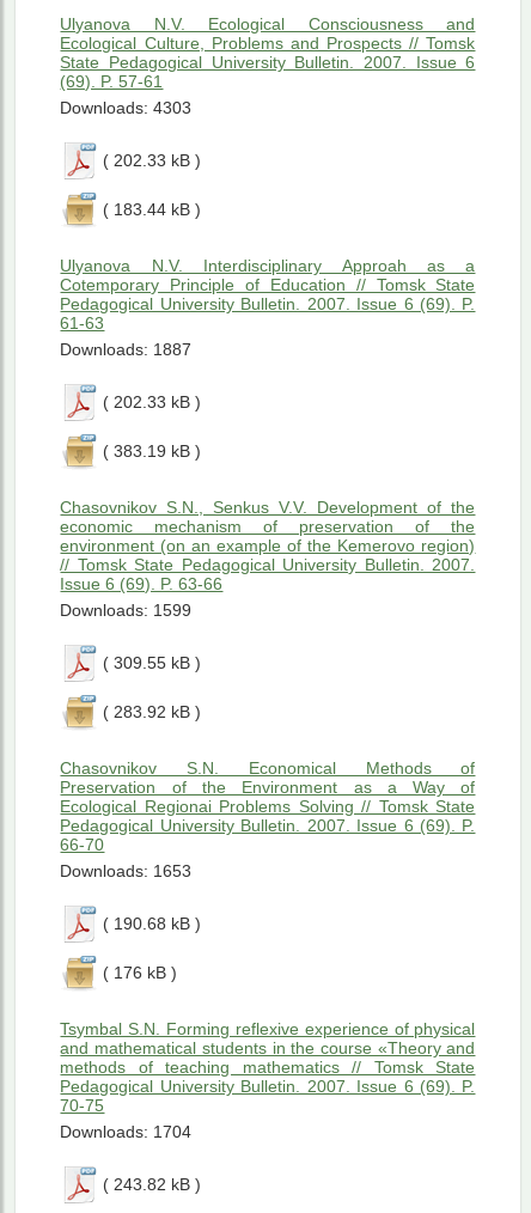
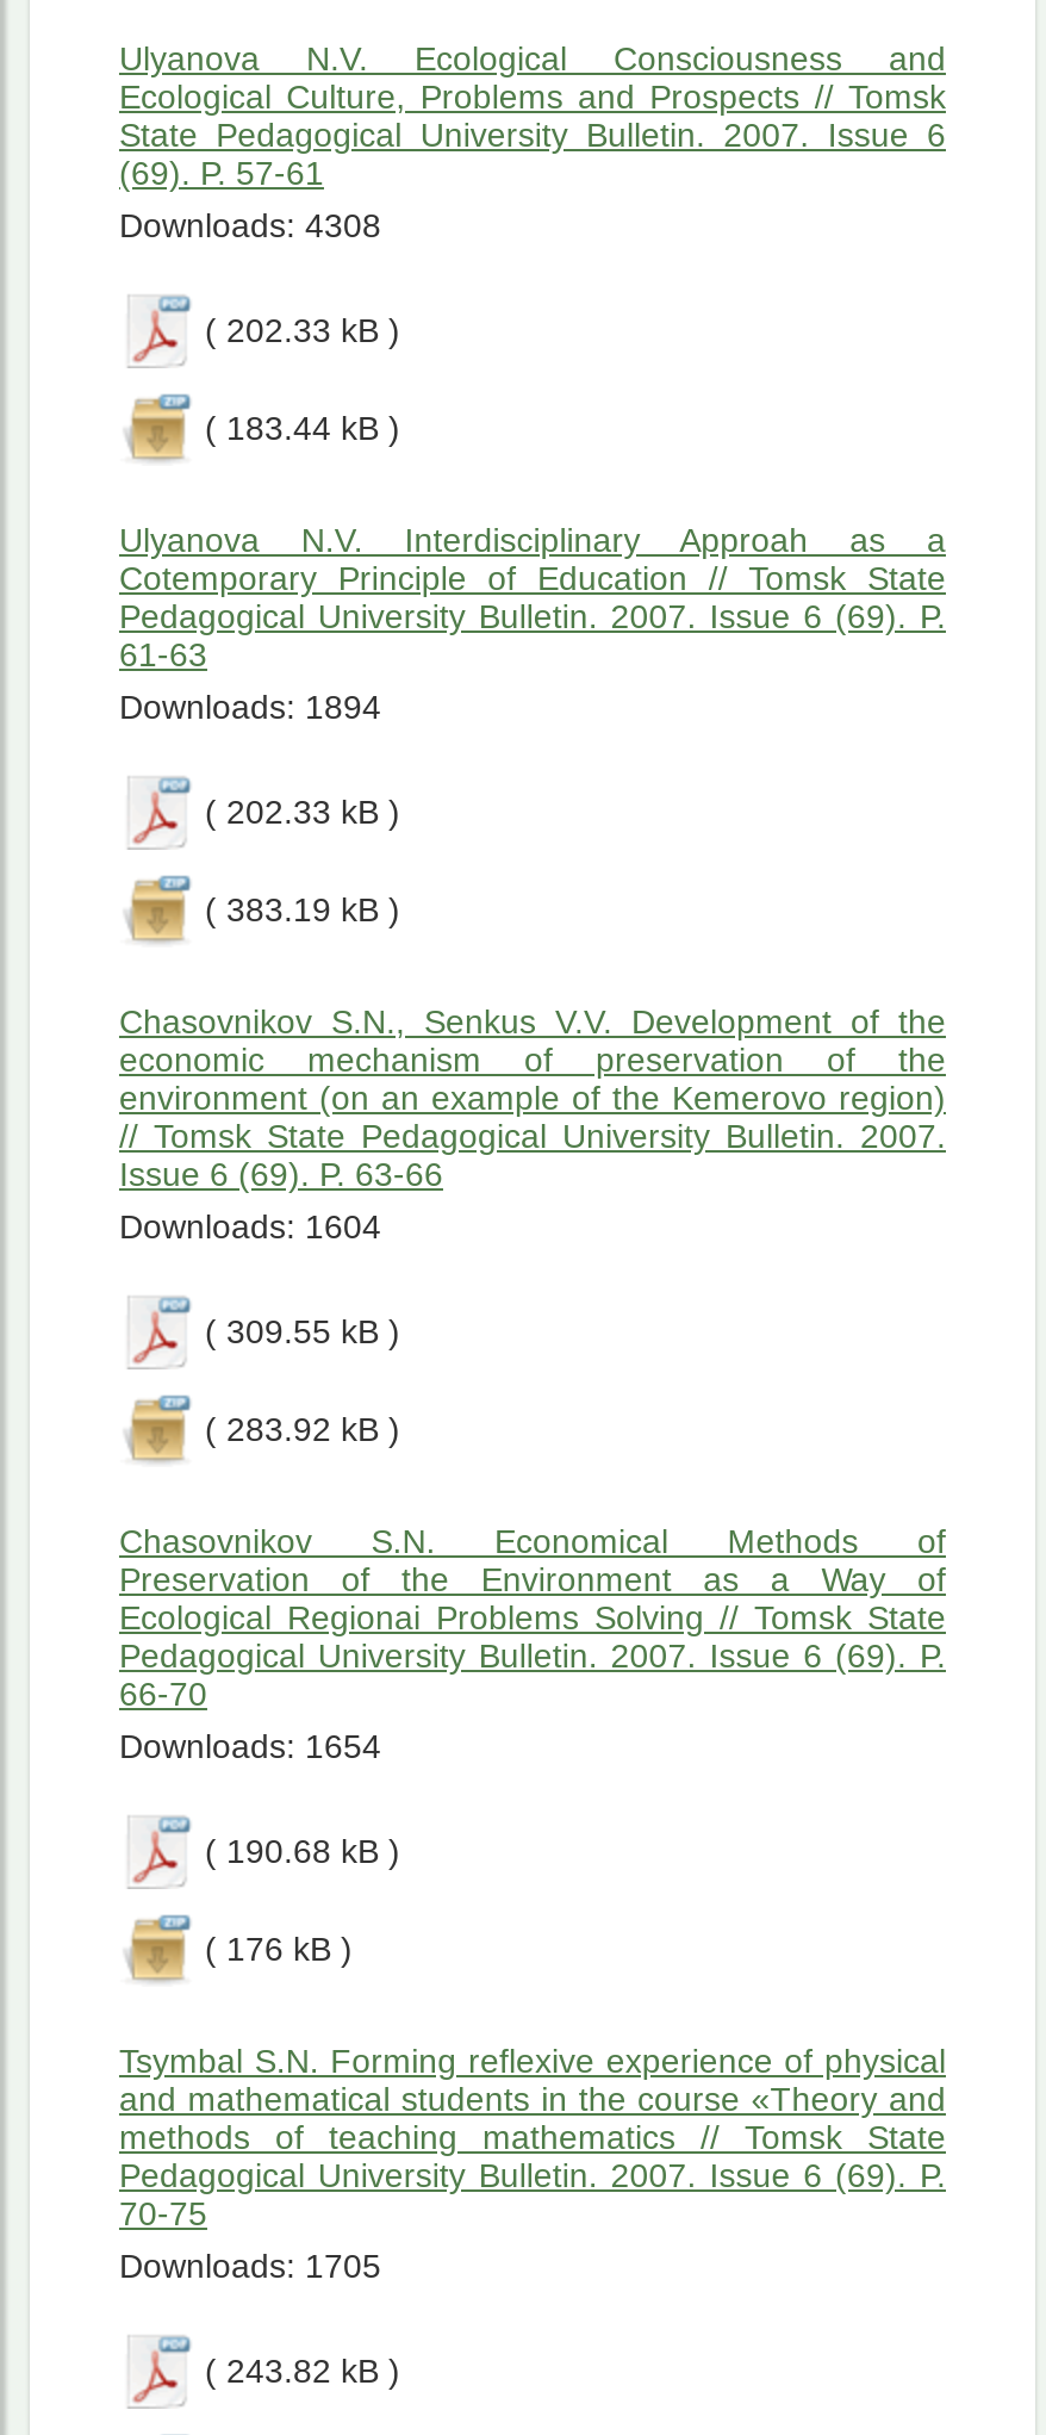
- Downloads: 4303
+ Downloads: 4308

- Downloads: 1887
+ Downloads: 1894

- Downloads: 1599
+ Downloads: 1604

- Downloads: 1653
+ Downloads: 1654

- Downloads: 1704
+ Downloads: 1705
